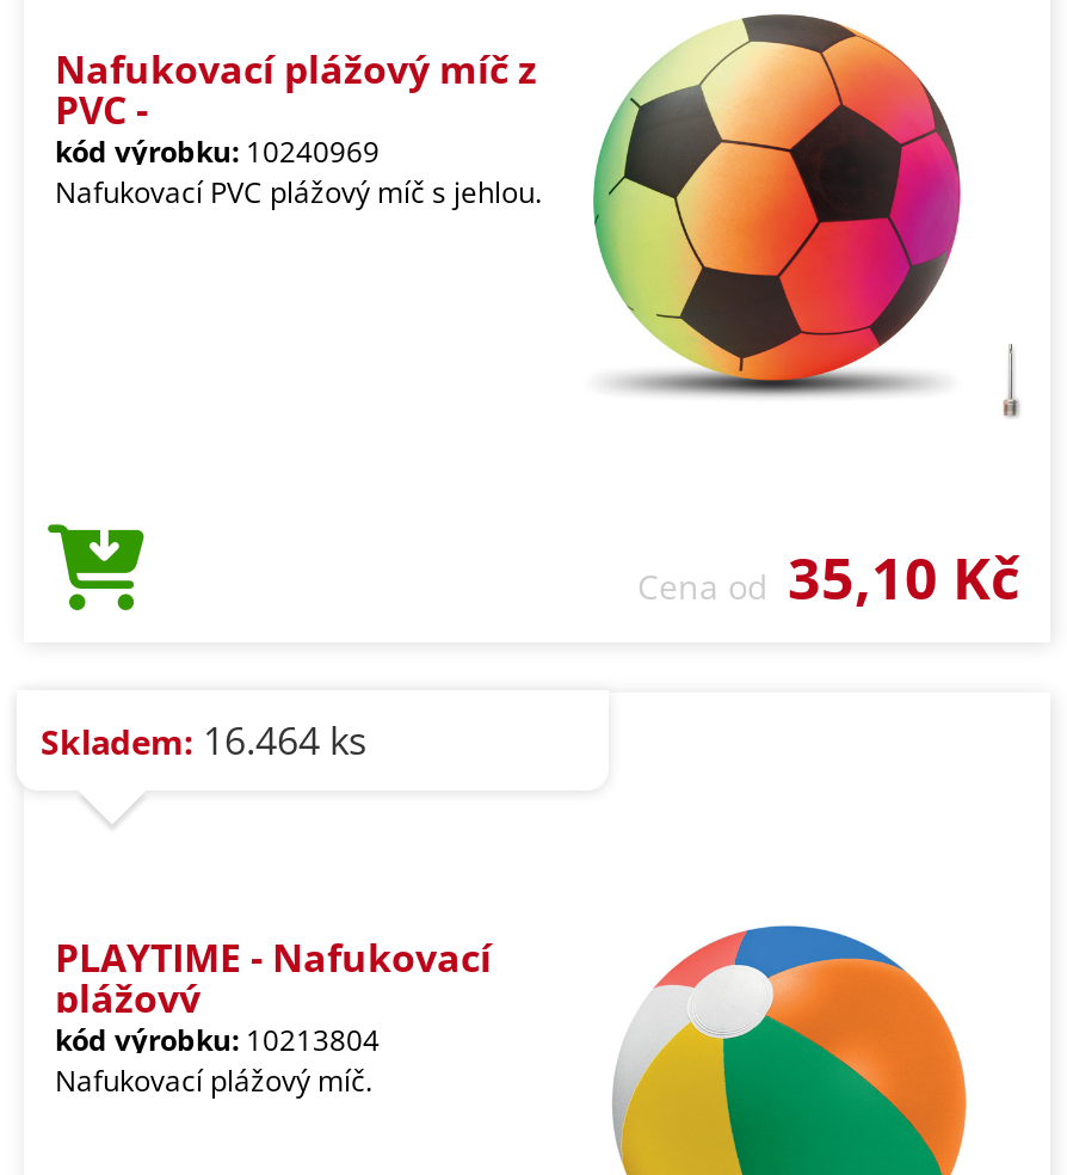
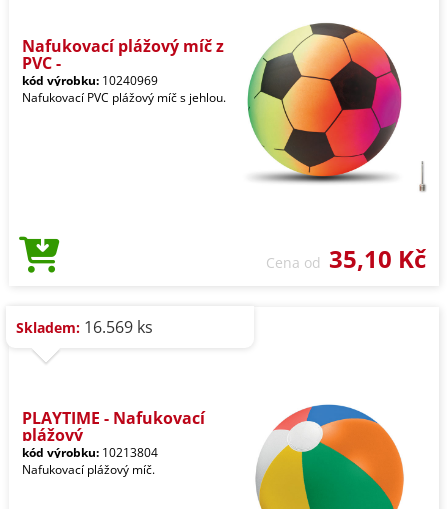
- Skladem: 16.464 ks
+ Skladem: 16.569 ks
